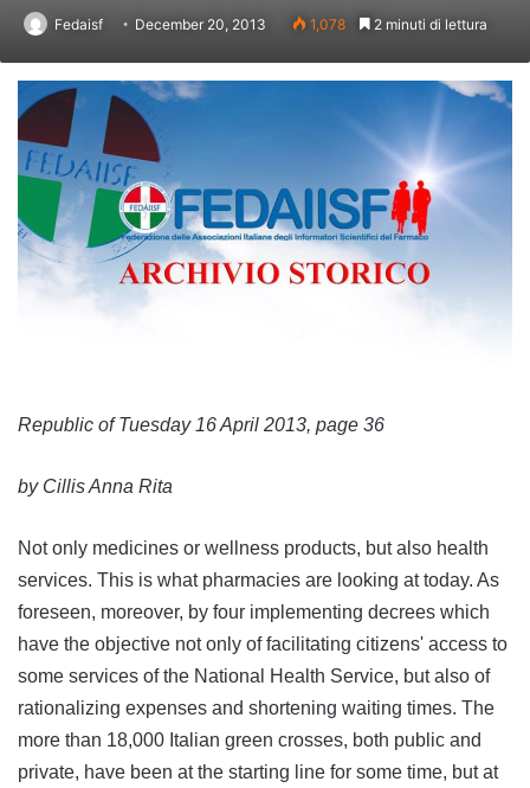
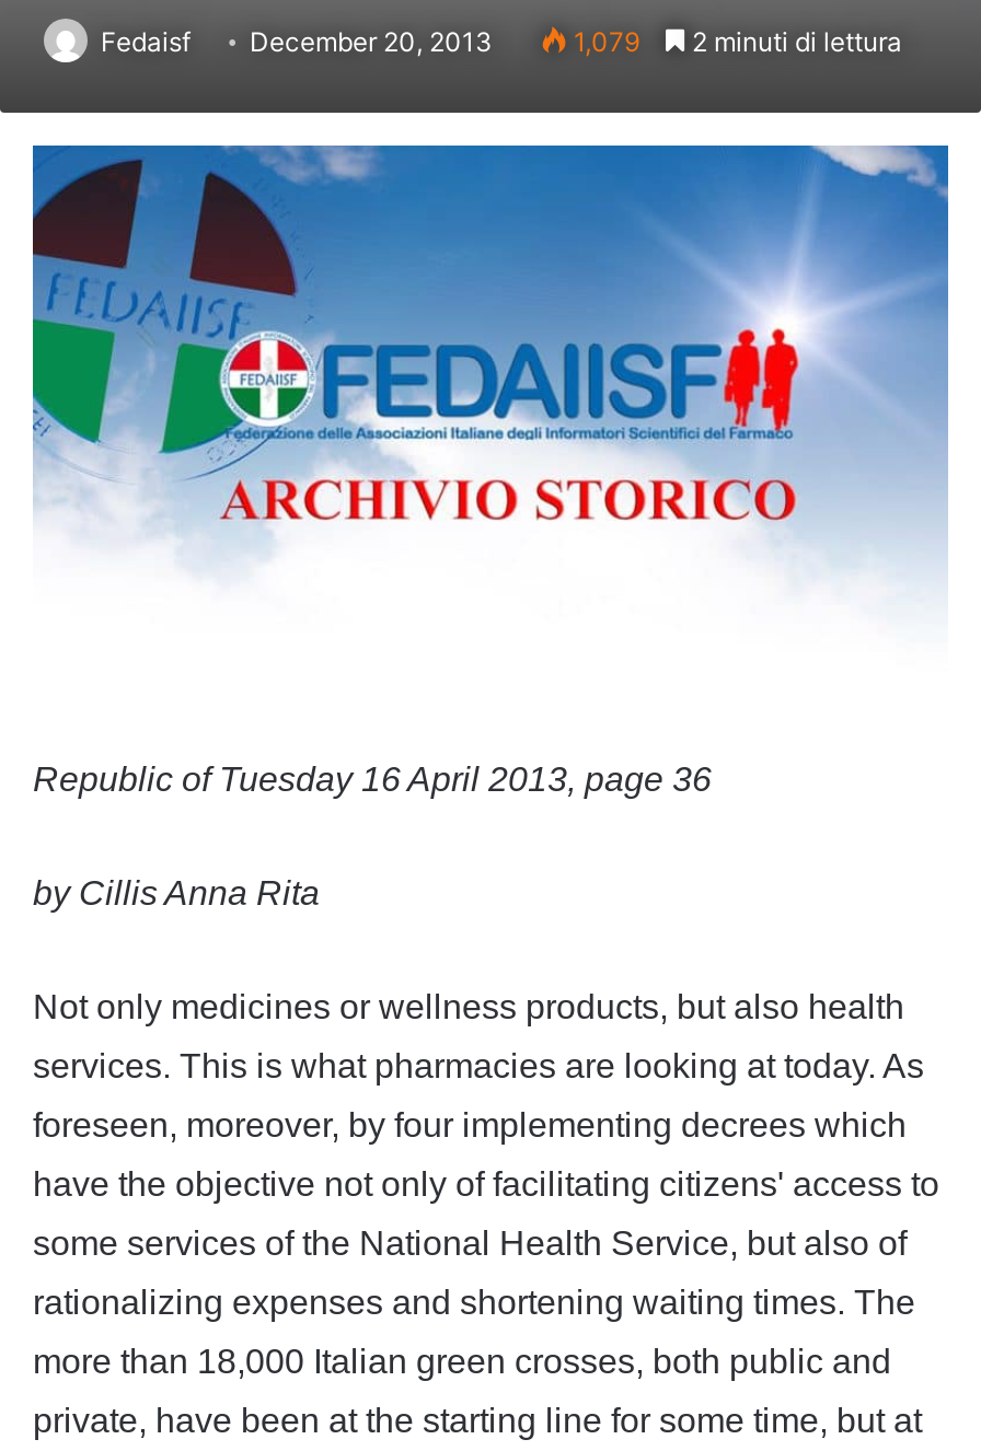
- 1,078 2 minuti di lettura
+ 1,079 2 minuti di lettura
